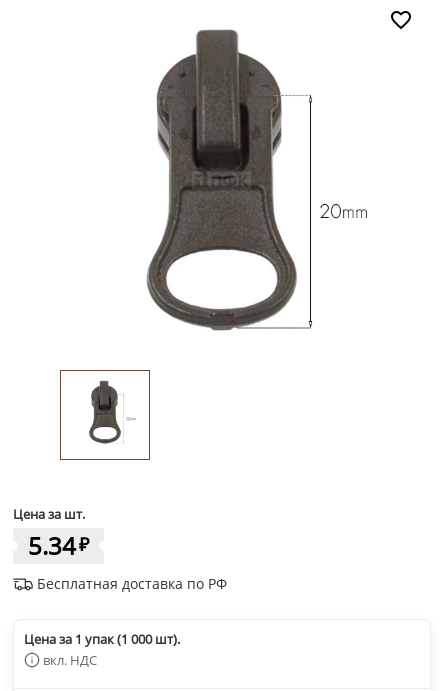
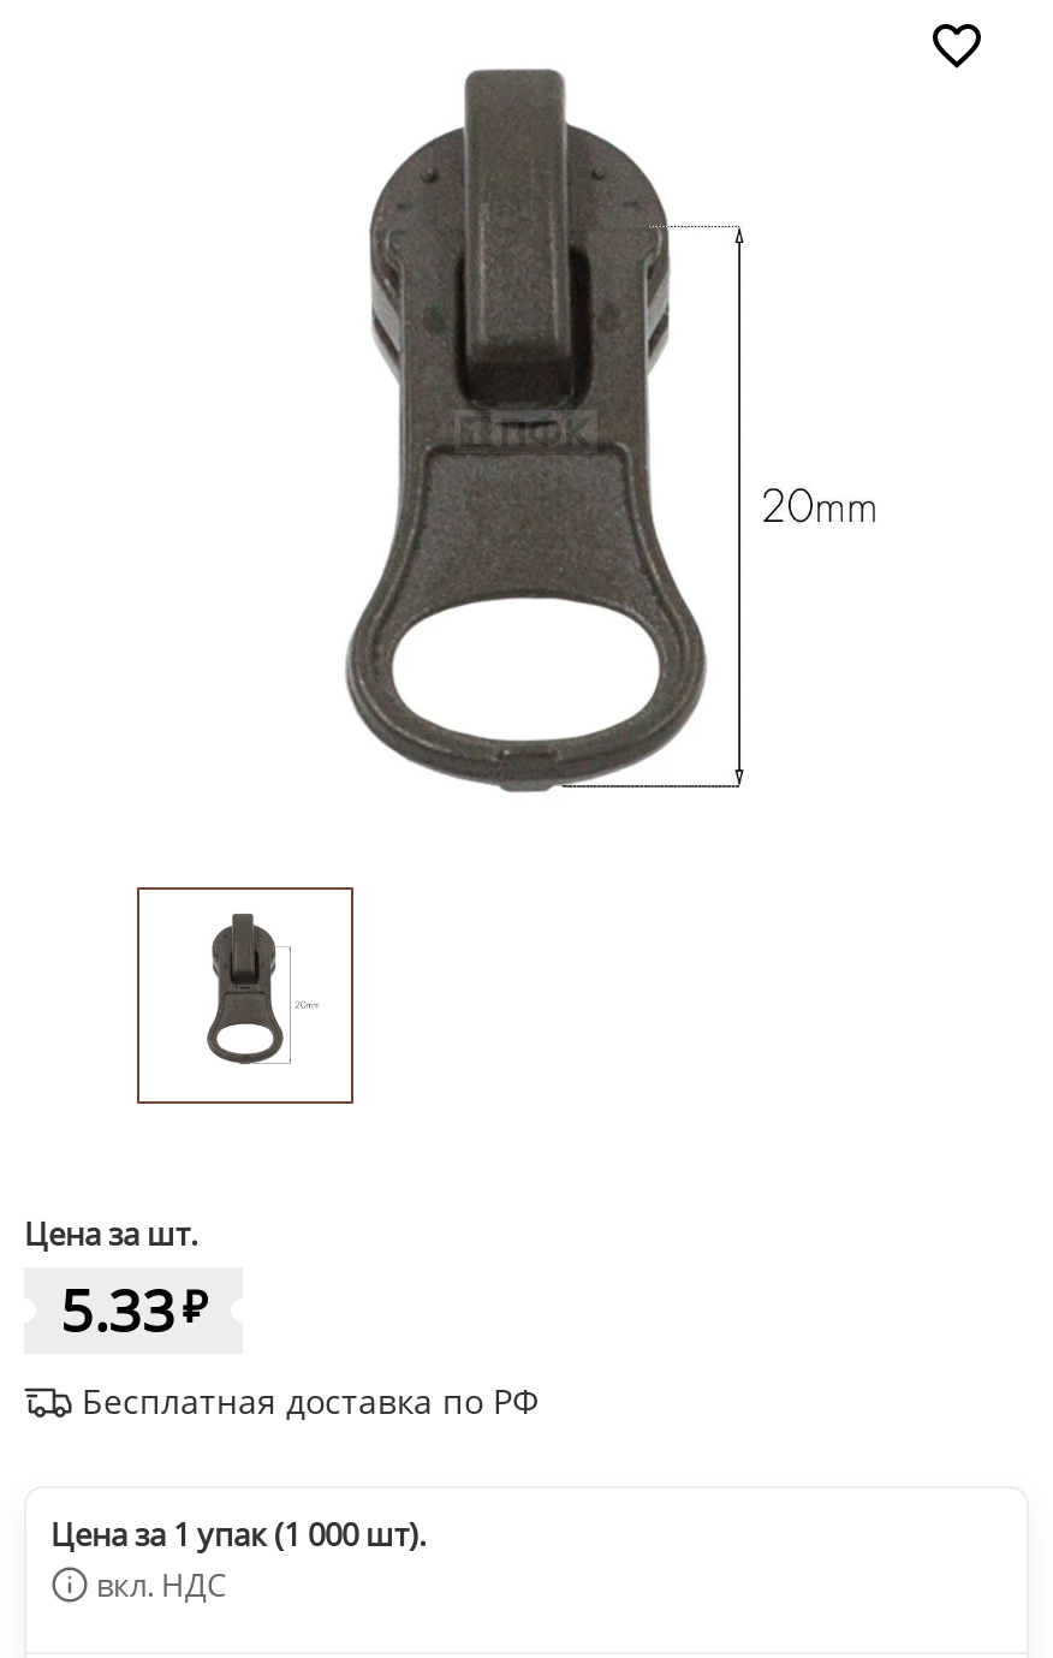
- 5.34 ₽
+ 5.33 ₽
